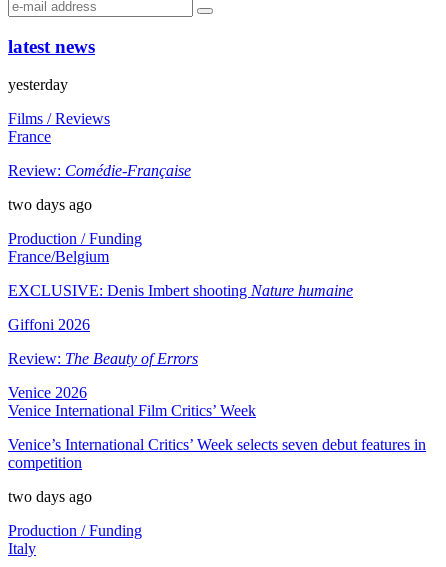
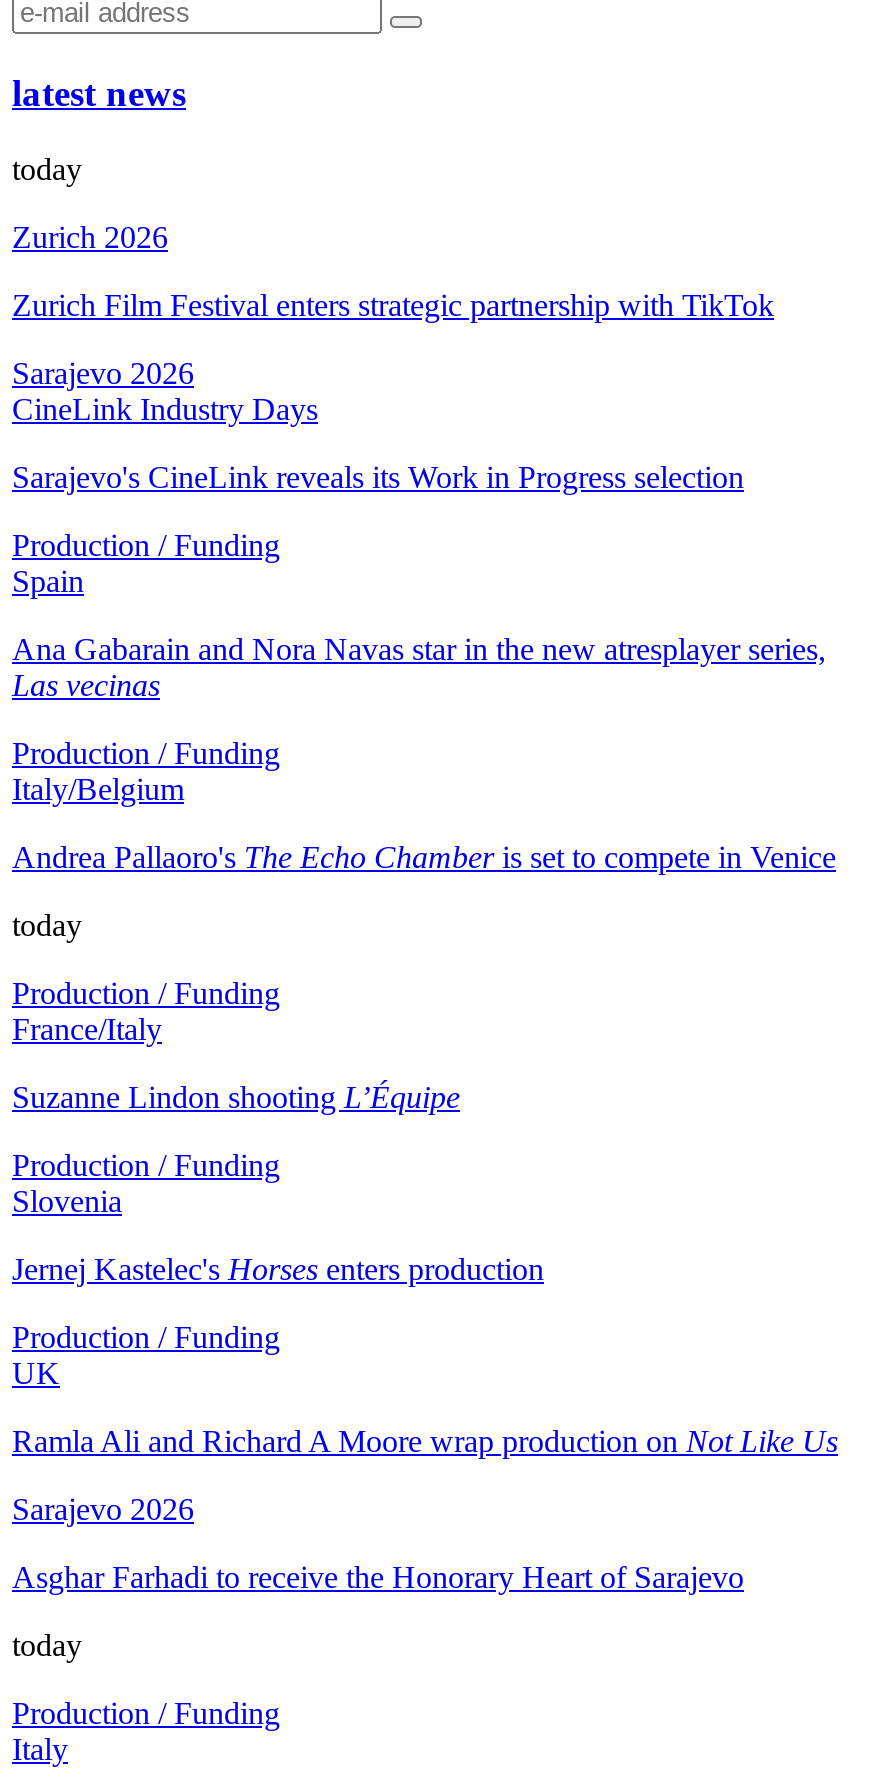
- yesterday
- Films / Reviews
- France
- Review: Comédie-Française
- two days ago
+ today
+ Zurich 2026
+ Zurich Film Festival enters strategic partnership with TikTok
+ Sarajevo 2026
+ CineLink Industry Days
+ Sarajevo's CineLink reveals its Work in Progress selection

- France/Belgium
- EXCLUSIVE: Denis Imbert shooting Nature humaine
- Giffoni 2026
- Review: The Beauty of Errors
- Venice 2026
- Venice International Film Critics’ Week
- Venice’s International Critics’ Week selects seven debut features in
- competition
- two days ago
+ Spain
+ Ana Gabarain and Nora Navas star in the new atresplayer series,
+ Las vecinas
+ Production / Funding
+ Italy/Belgium
+ Andrea Pallaoro's The Echo Chamber is set to compete in Venice
+ today
+ Production / Funding
+ France/Italy
+ Suzanne Lindon shooting L’Équipe
+ Production / Funding
+ Slovenia
+ Jernej Kastelec's Horses enters production
+ Production / Funding
+ UK
+ Ramla Ali and Richard A Moore wrap production on Not Like Us
+ Sarajevo 2026
+ Asghar Farhadi to receive the Honorary Heart of Sarajevo
+ today
